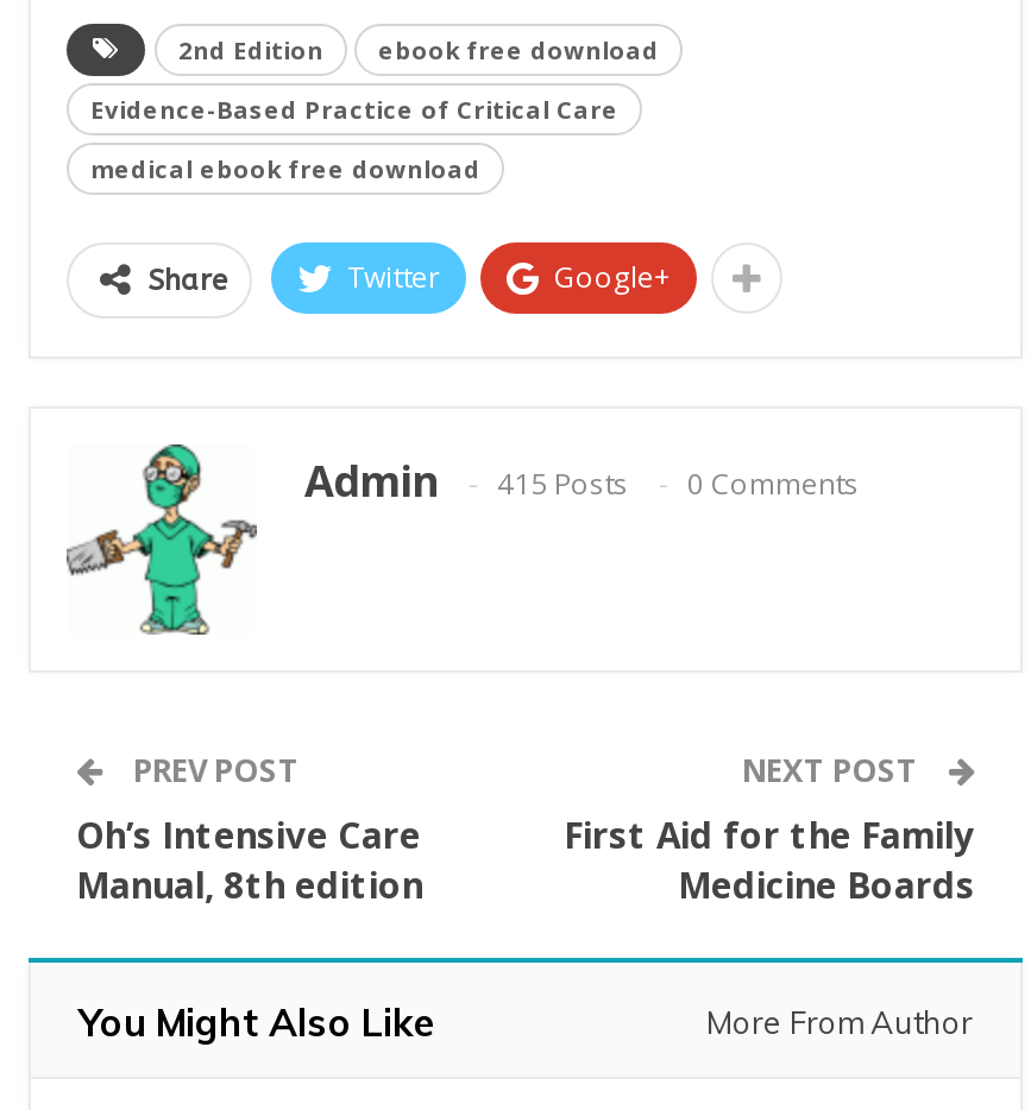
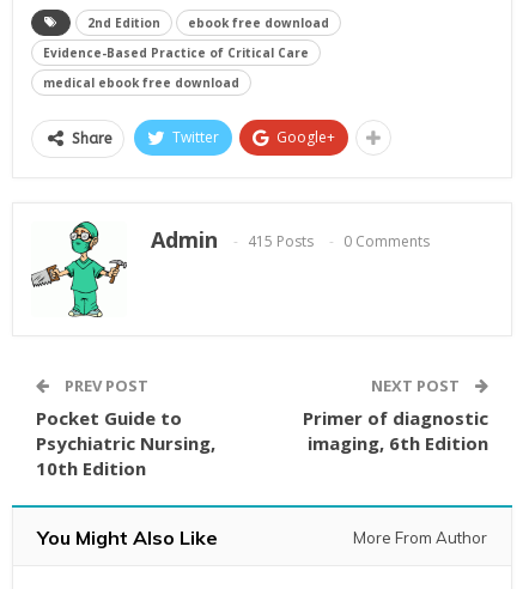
- Oh’s Intensive Care
- Manual, 8th edition
+ Pocket Guide to
+ Psychiatric Nursing,
+ 10th Edition

- First Aid for the Family
- Medicine Boards
+ Primer of diagnostic
+ imaging, 6th Edition
